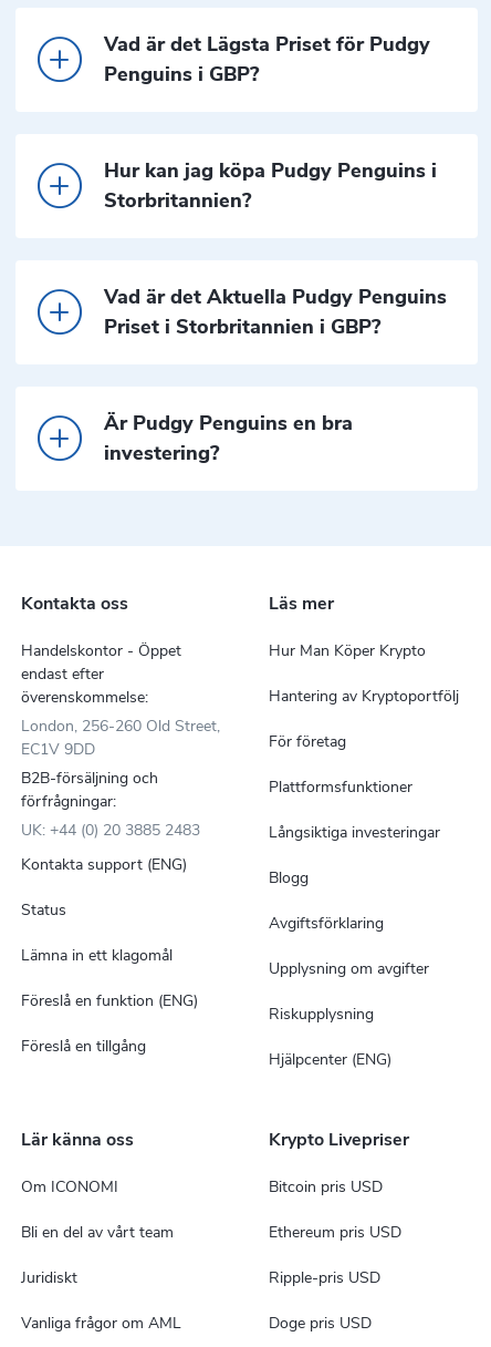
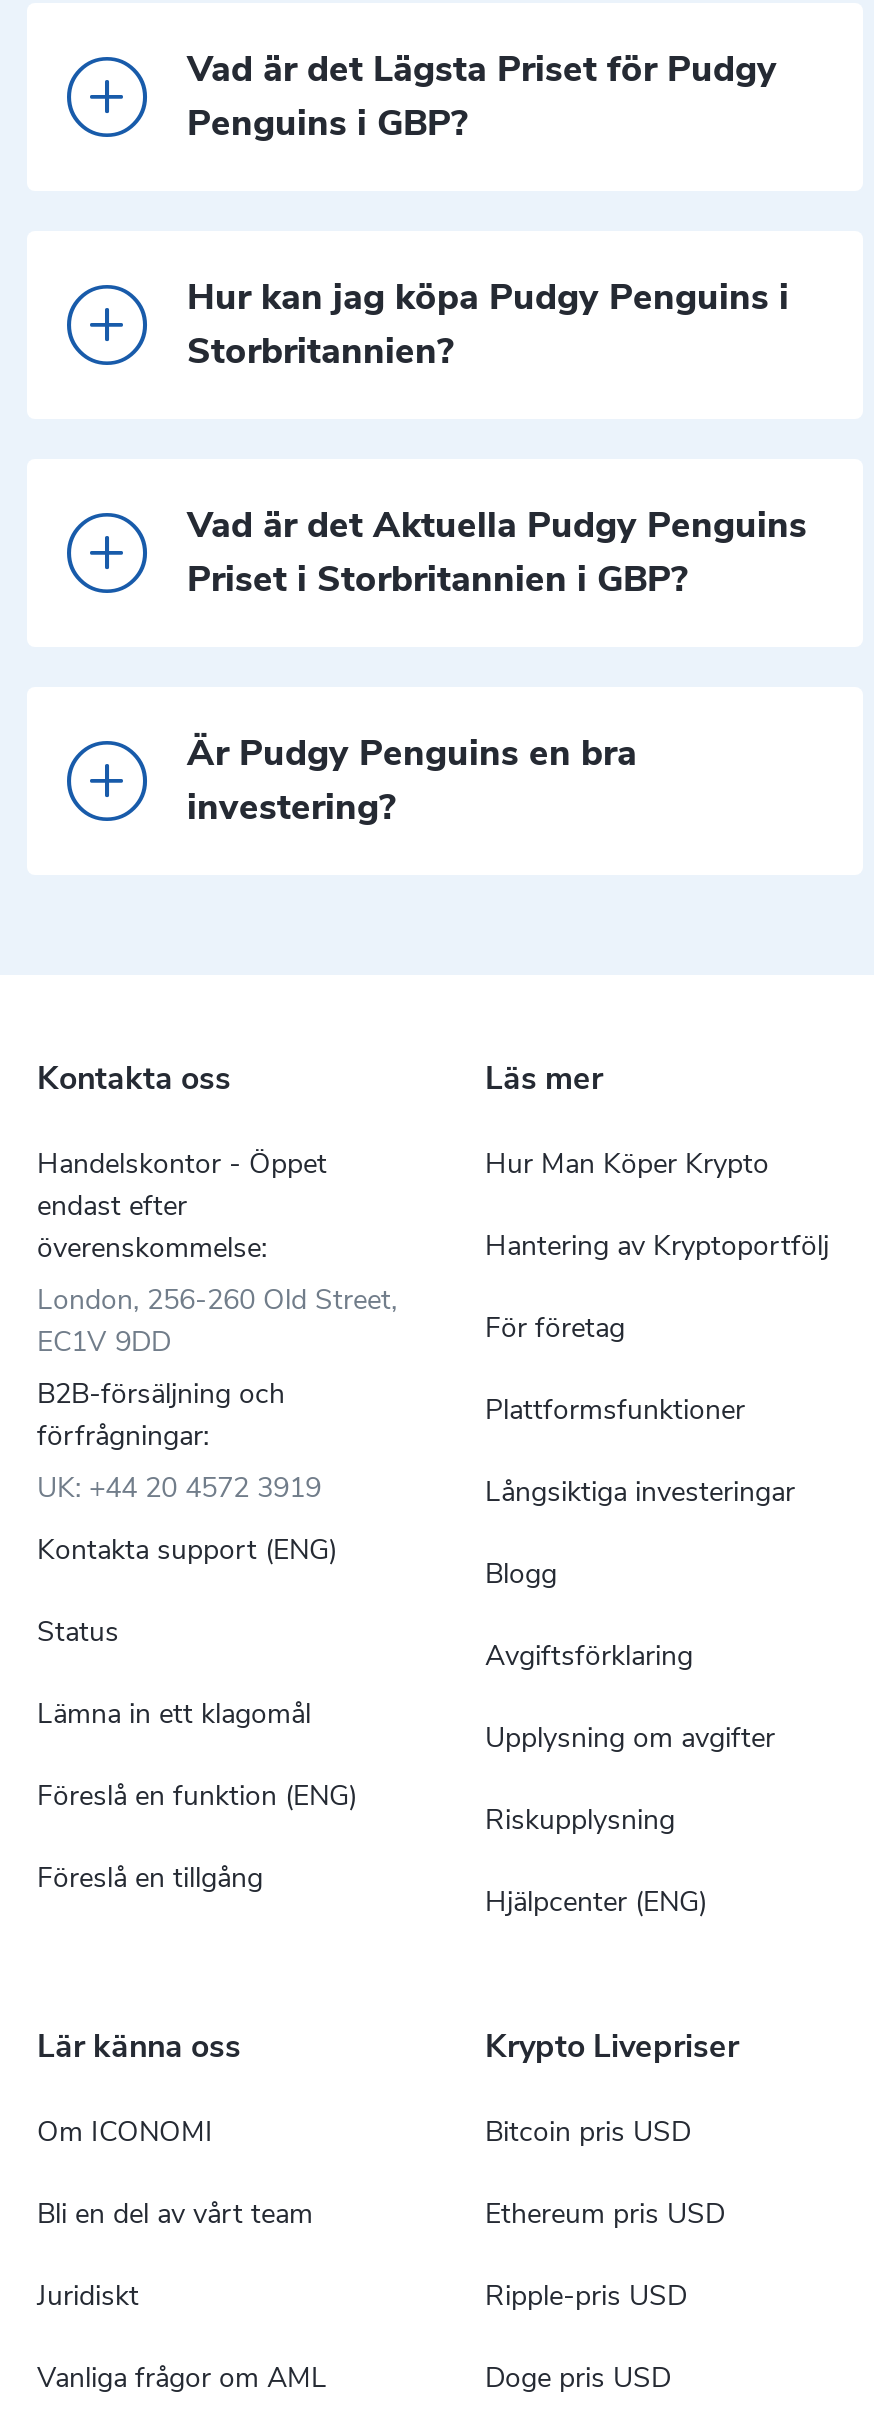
- UK: +44 (0) 20 3885 2483
+ UK: +44 20 4572 3919
